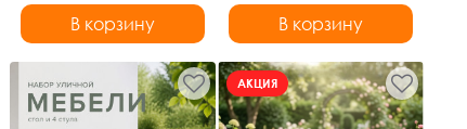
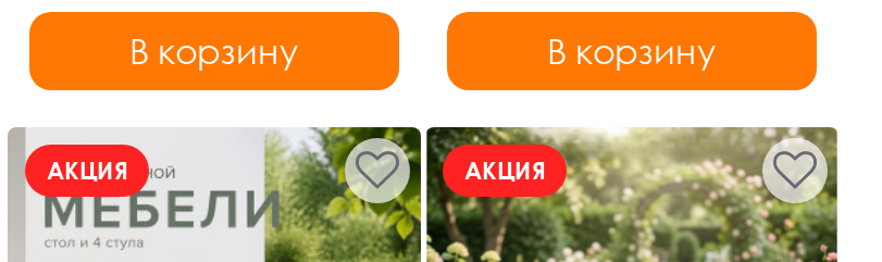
+ АКЦИЯ
